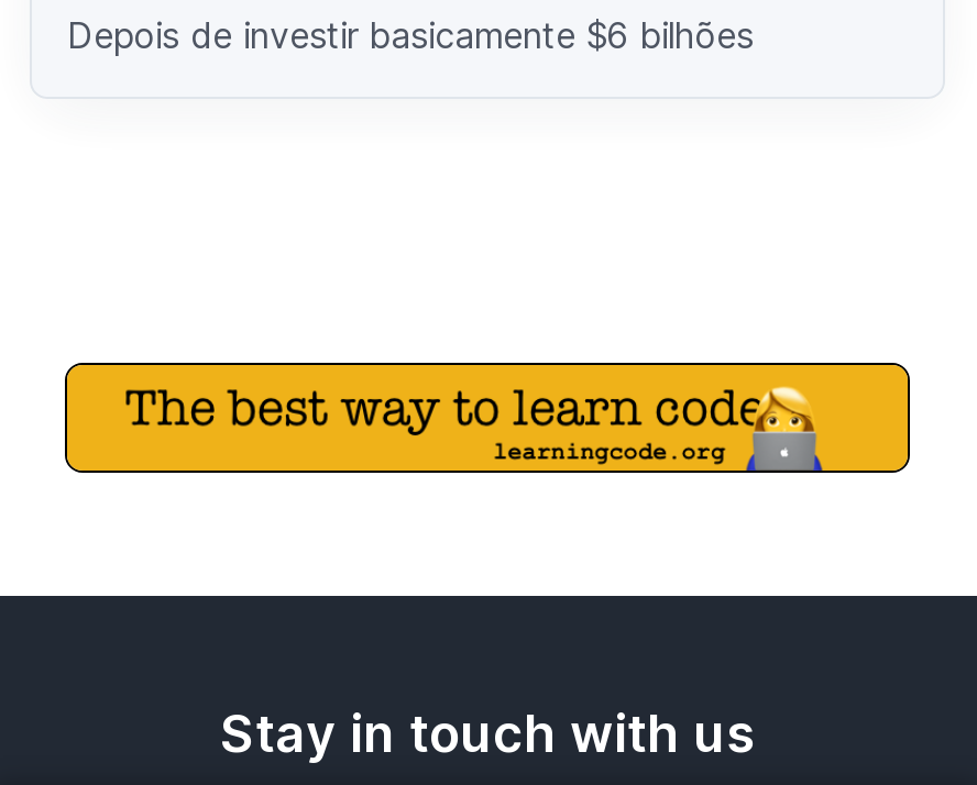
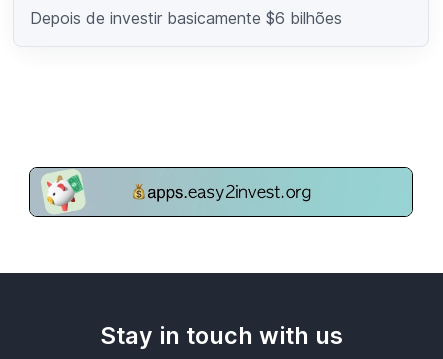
- [image]
+ [image]
